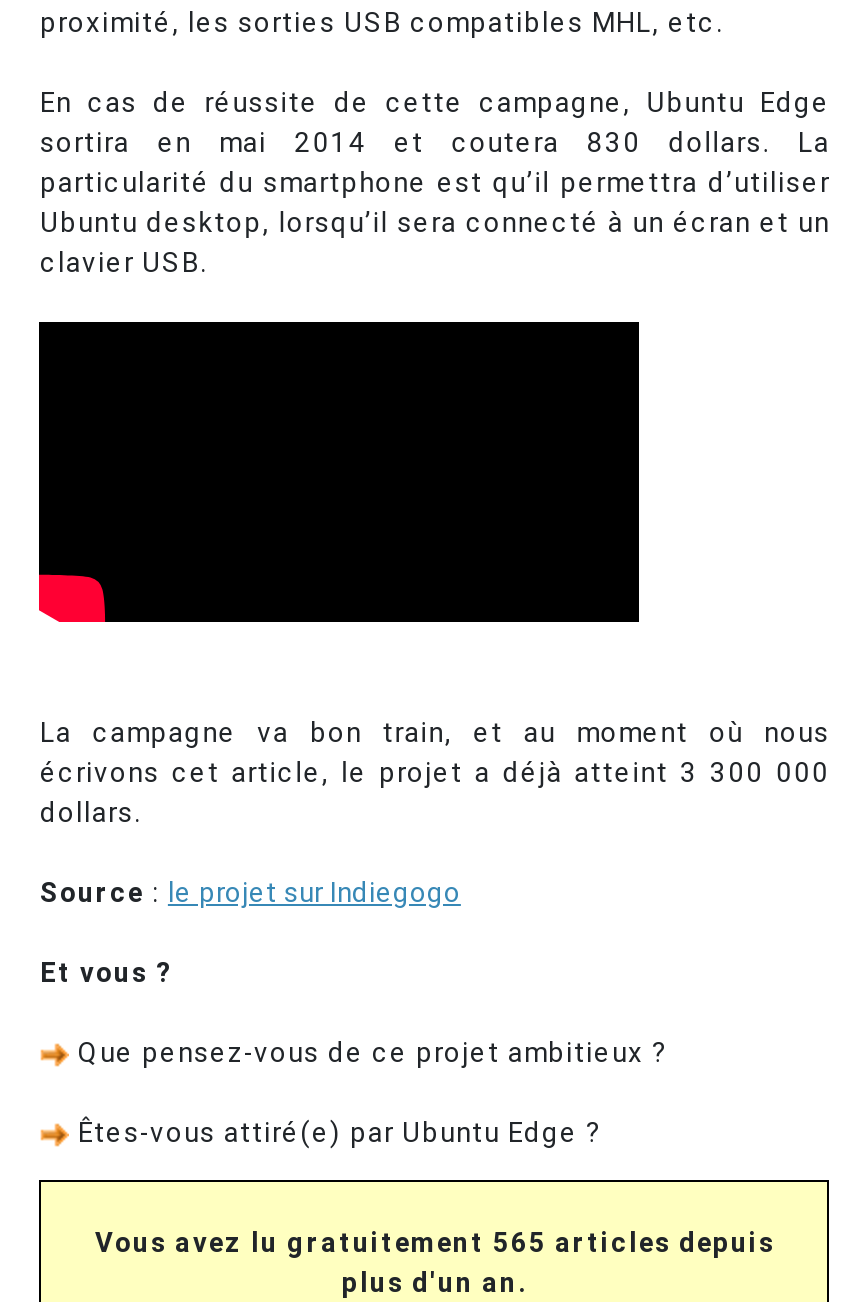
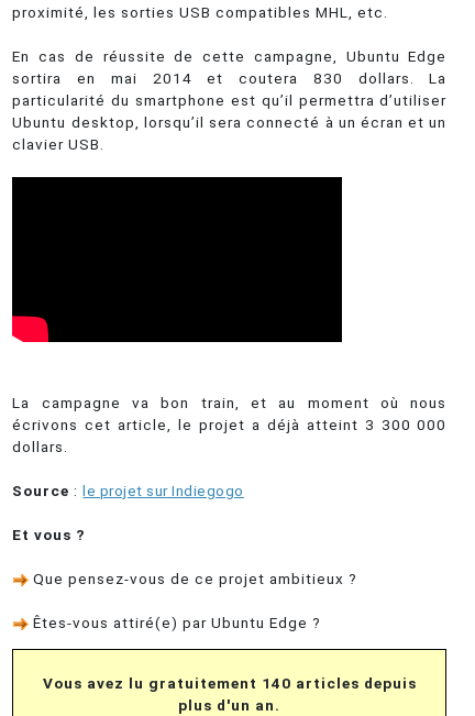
- Vous avez lu gratuitement 565 articles depuis
+ Vous avez lu gratuitement 140 articles depuis
